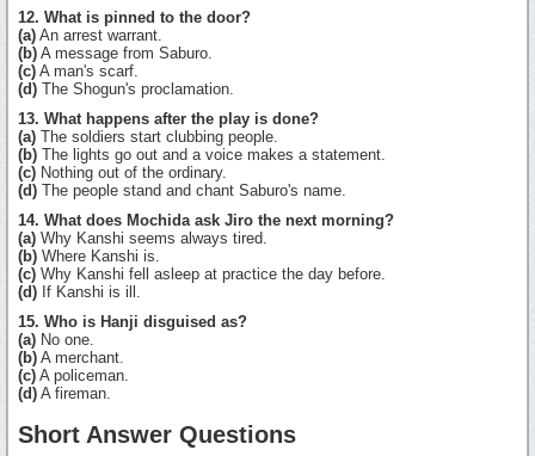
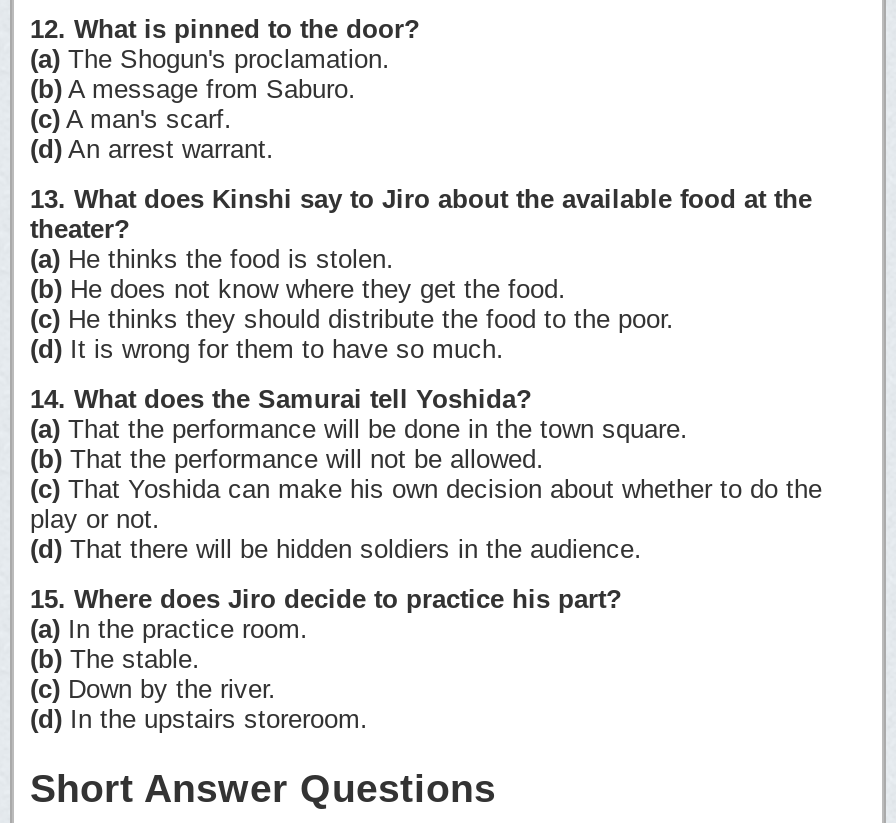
- (a) An arrest warrant.
+ (a) The Shogun's proclamation.

- (d) The Shogun's proclamation.
+ (d) An arrest warrant.

- 13. What happens after the play is done?
- (a) The soldiers start clubbing people.
- (b) The lights go out and a voice makes a statement.
- (c) Nothing out of the ordinary.
- (d) The people stand and chant Saburo's name.
+ 13. What does Kinshi say to Jiro about the available food at the
+ theater?
+ (a) He thinks the food is stolen.
+ (b) He does not know where they get the food.
+ (c) He thinks they should distribute the food to the poor.
+ (d) It is wrong for them to have so much.

- 14. What does Mochida ask Jiro the next morning?
- (a) Why Kanshi seems always tired.
- (b) Where Kanshi is.
- (c) Why Kanshi fell asleep at practice the day before.
- (d) If Kanshi is ill.
+ 14. What does the Samurai tell Yoshida?
+ (a) That the performance will be done in the town square.
+ (b) That the performance will not be allowed.
+ (c) That Yoshida can make his own decision about whether to do the
+ play or not.
+ (d)That there will be hidden soldiers in the audience.

- 15. Who is Hanji disguised as?
- (a) No one.
- (b) A merchant.
- (c) A policeman.
- (d) A fireman.
+ 15. Where does Jiro decide to practice his part?
+ (a) In the practice room.
+ (b) The stable.
+ (c) Down by the river.
+ (d) In the upstairs storeroom.
